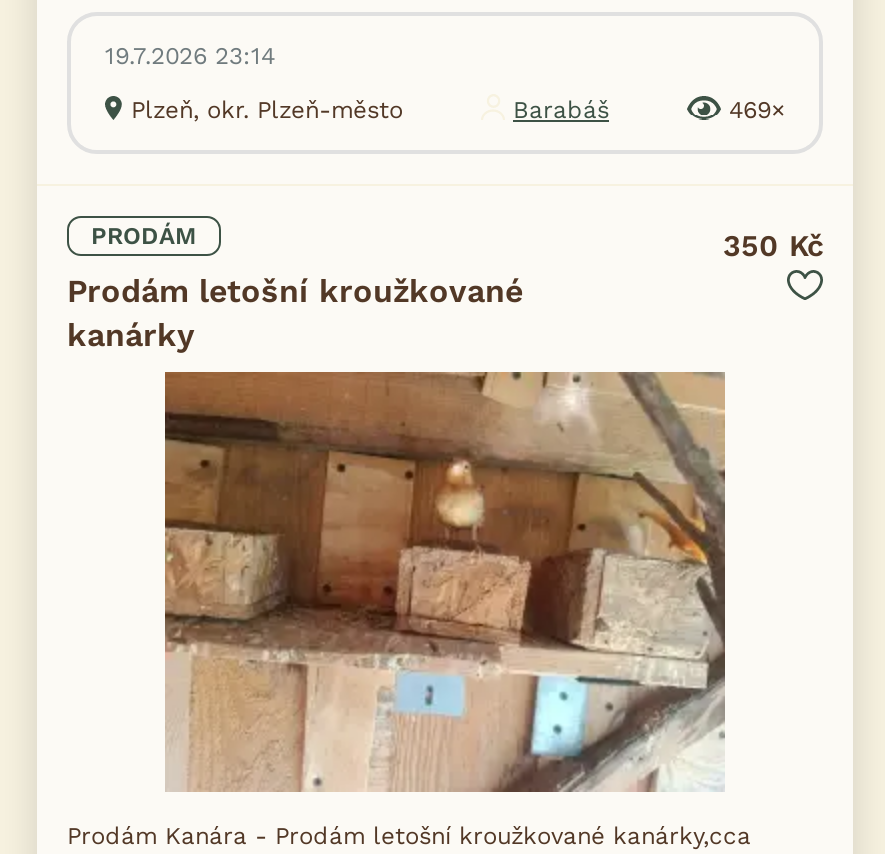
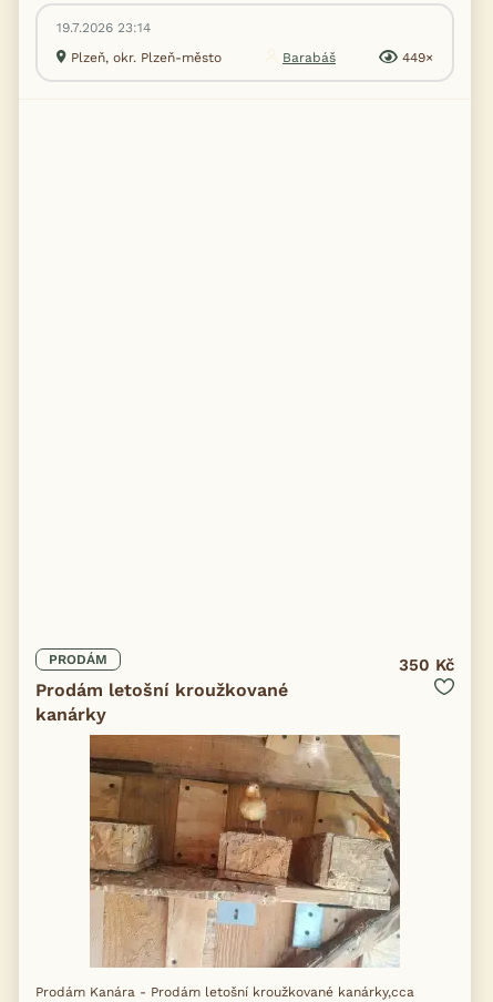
- 469×
+ 449×
